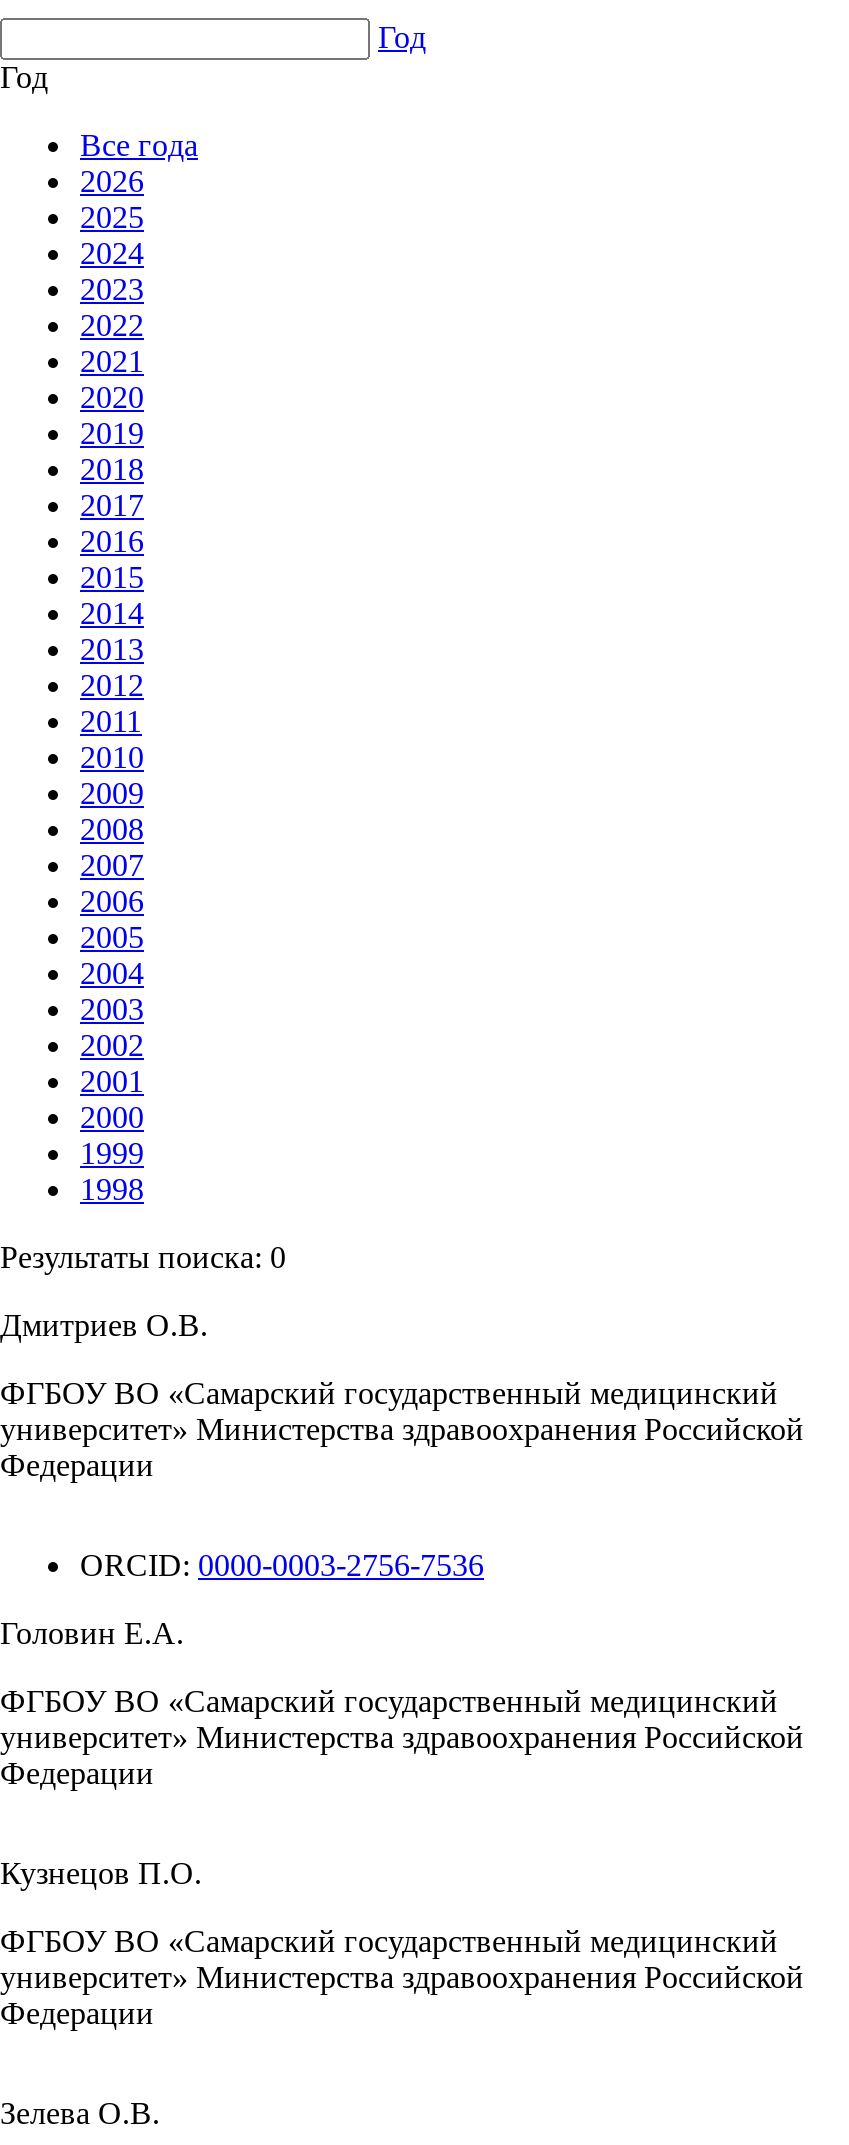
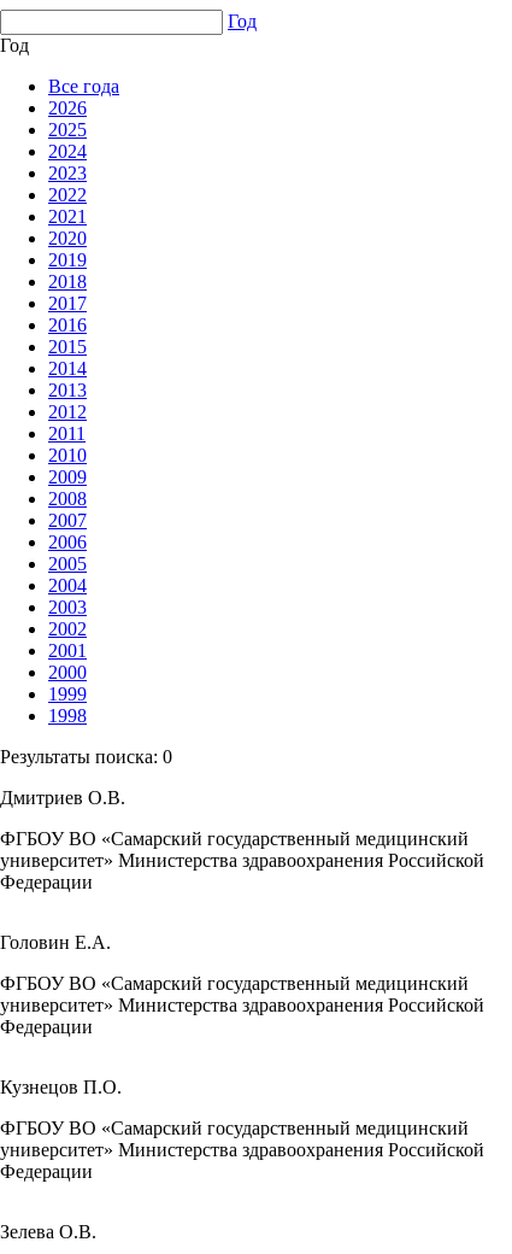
- ORCID: 0000-0003-2756-7536
